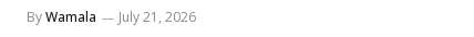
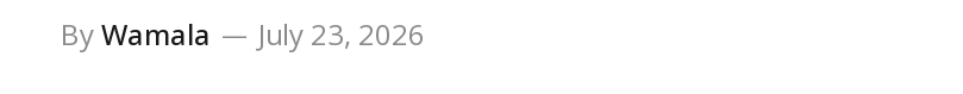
- By Wamala July 21, 2026
+ By Wamala July 23, 2026
